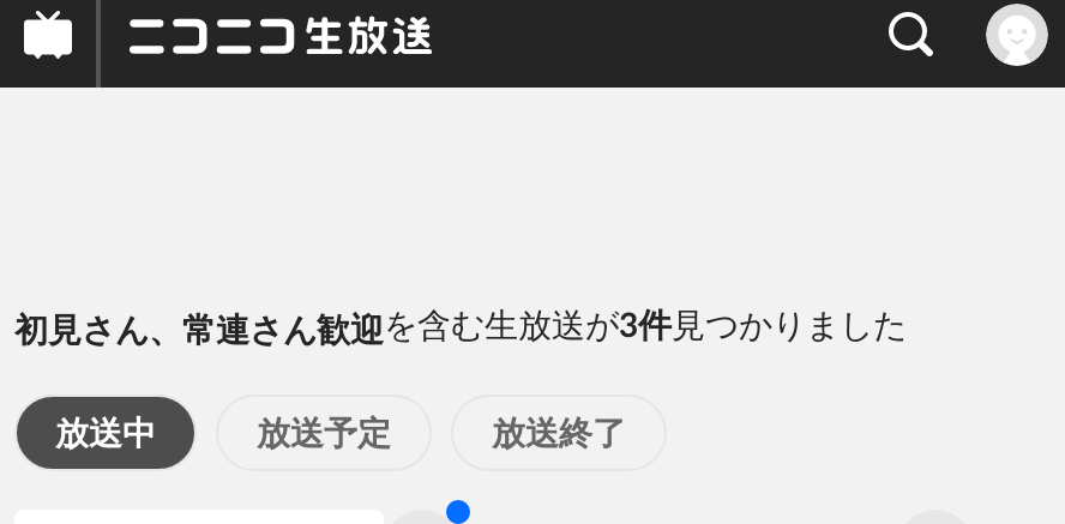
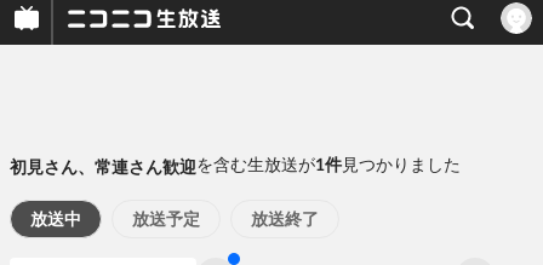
- 初見さん、常連さん歓迎を含む生放送が3件見つかりました
+ 初見さん、常連さん歓迎を含む生放送が1件見つかりました
